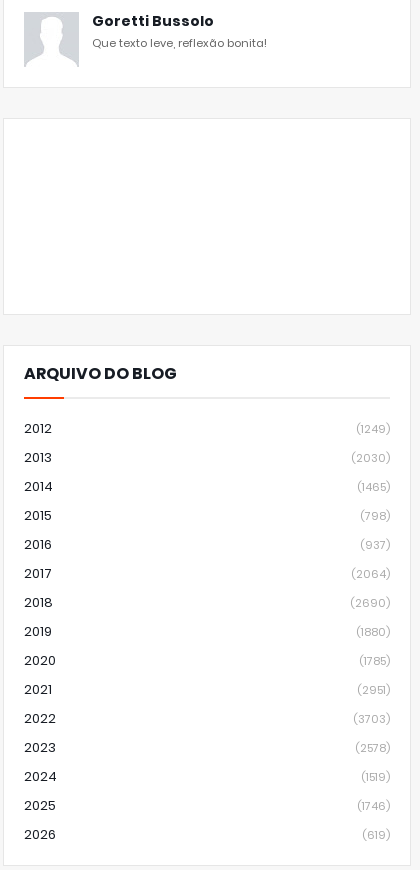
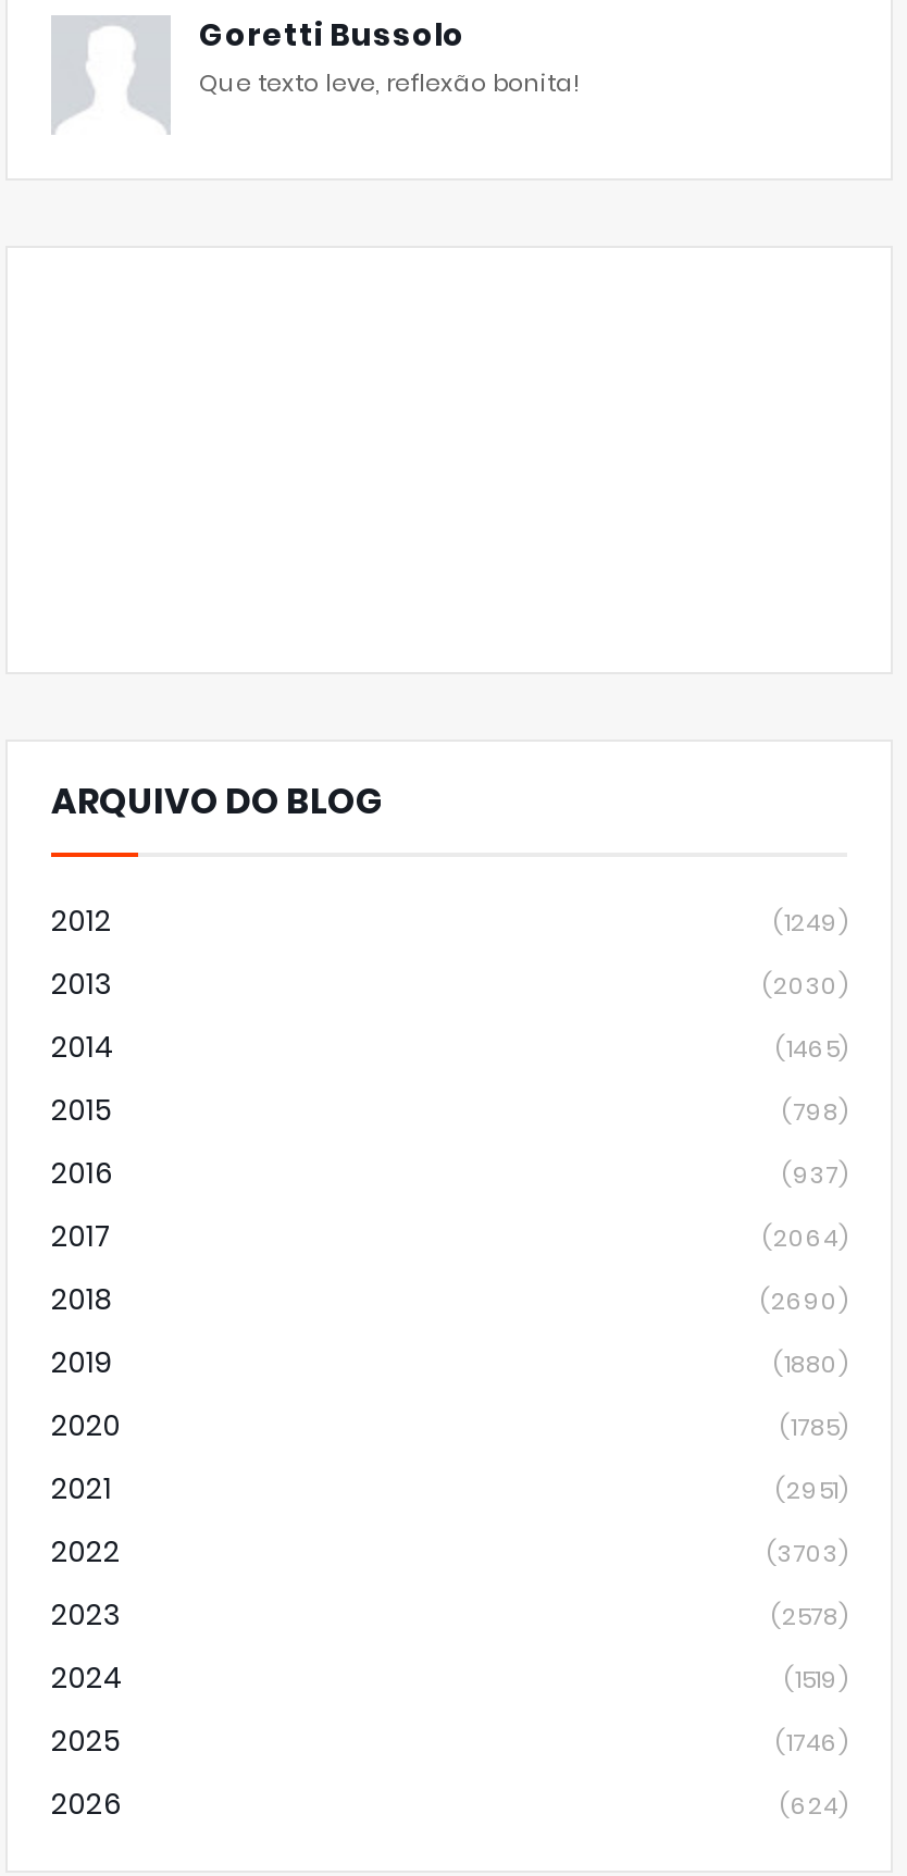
- (619)
+ (624)
